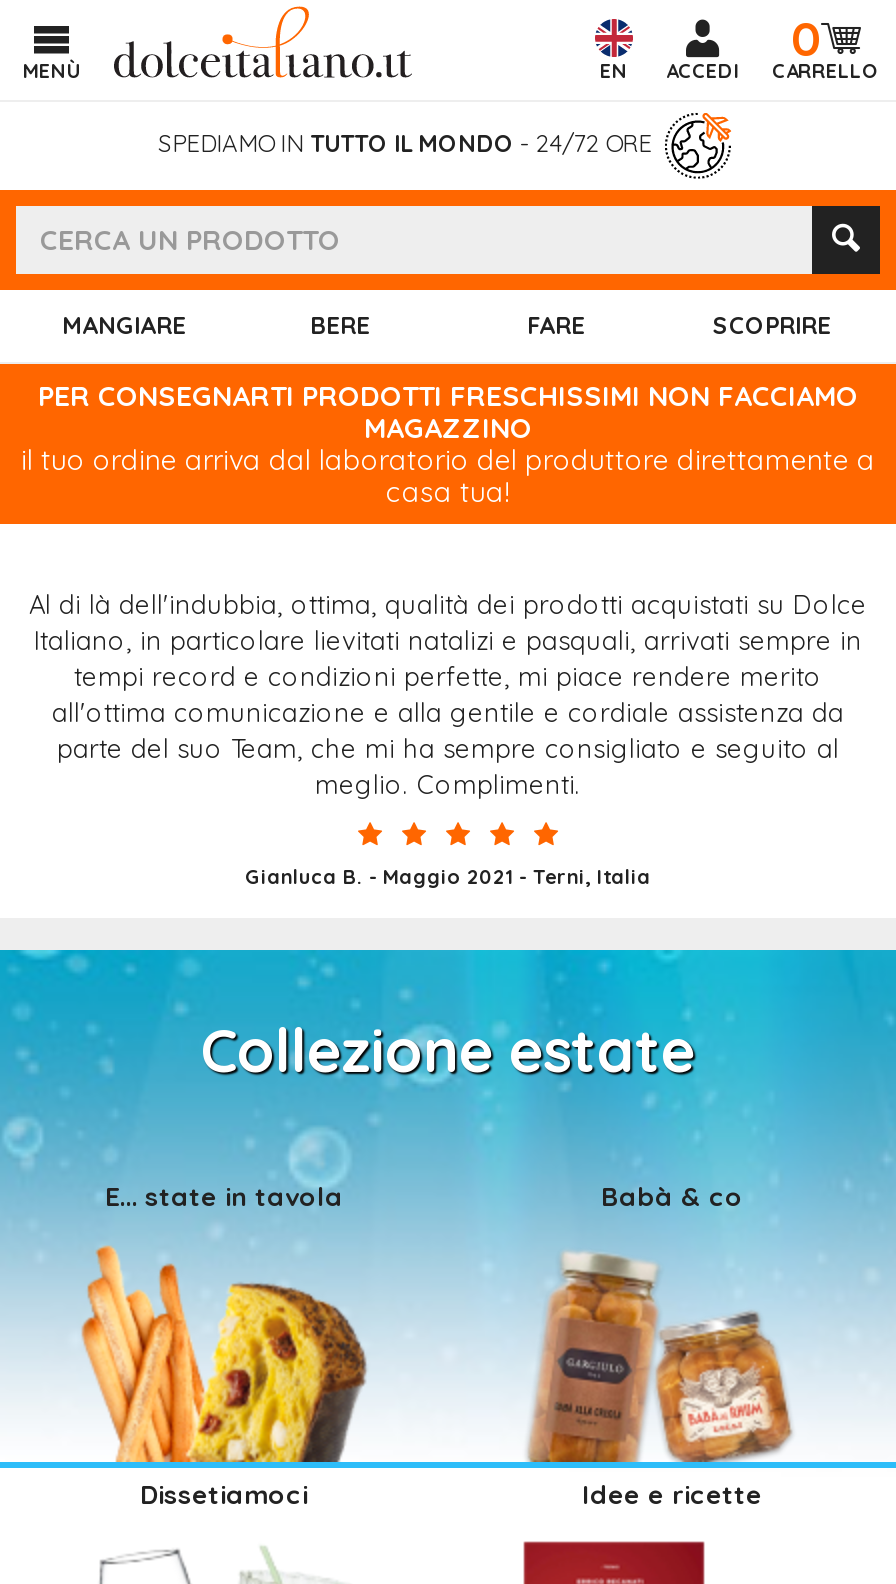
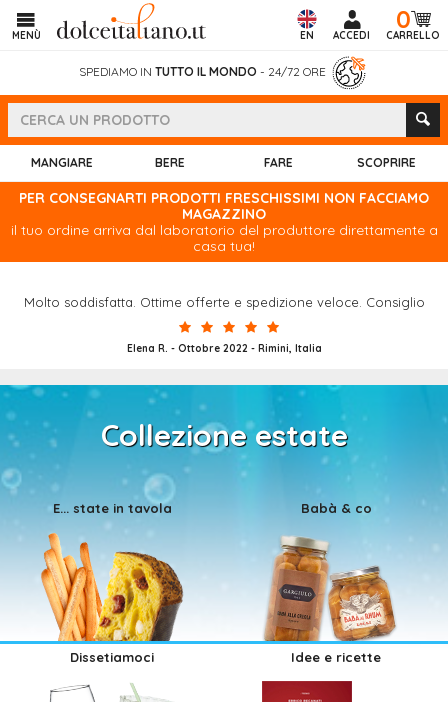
- Al di là dell'indubbia, ottima, qualità dei prodotti acquistati su Dolce
- Italiano, in particolare lievitati natalizi e pasquali, arrivati sempre in
- tempi record e condizioni perfette, mi piace rendere merito
- all'ottima comunicazione e alla gentile e cordiale assistenza da
- parte del suo Team, che mi ha sempre consigliato e seguito al
- meglio. Complimenti.
+ Molto soddisfatta. Ottime offerte e spedizione veloce. Consiglio

- Gianluca B. - Maggio 2021 - Terni, Italia
+ Elena R. - Ottobre 2022 - Rimini, Italia
